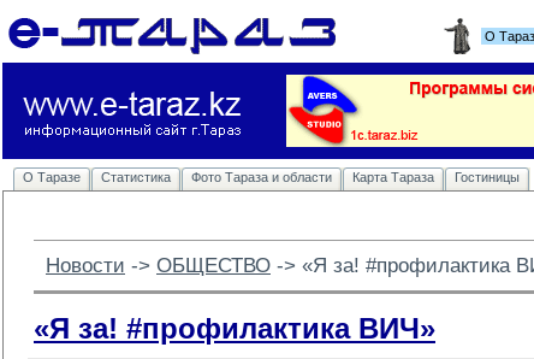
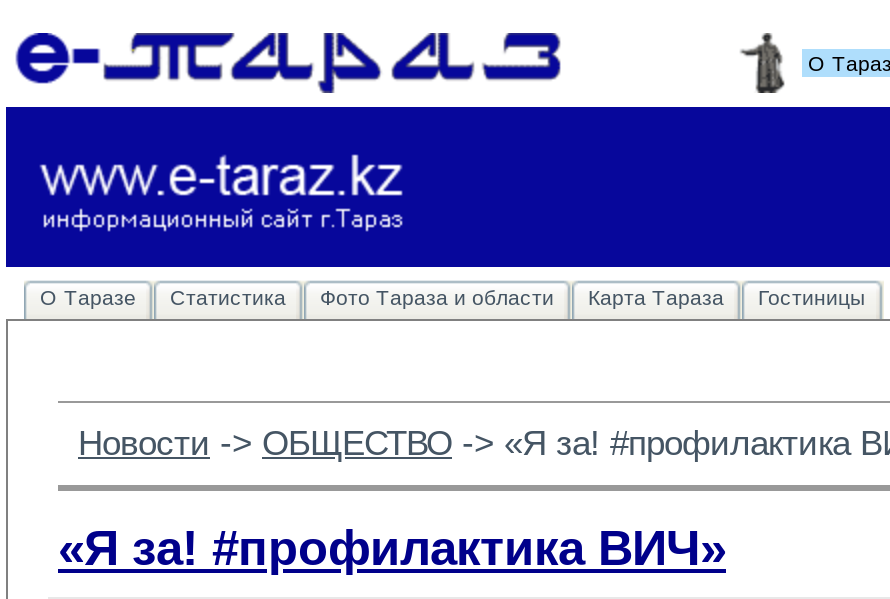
- [image]
